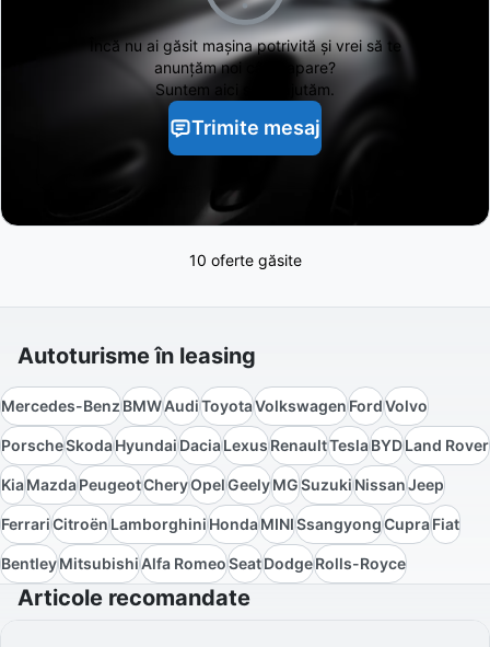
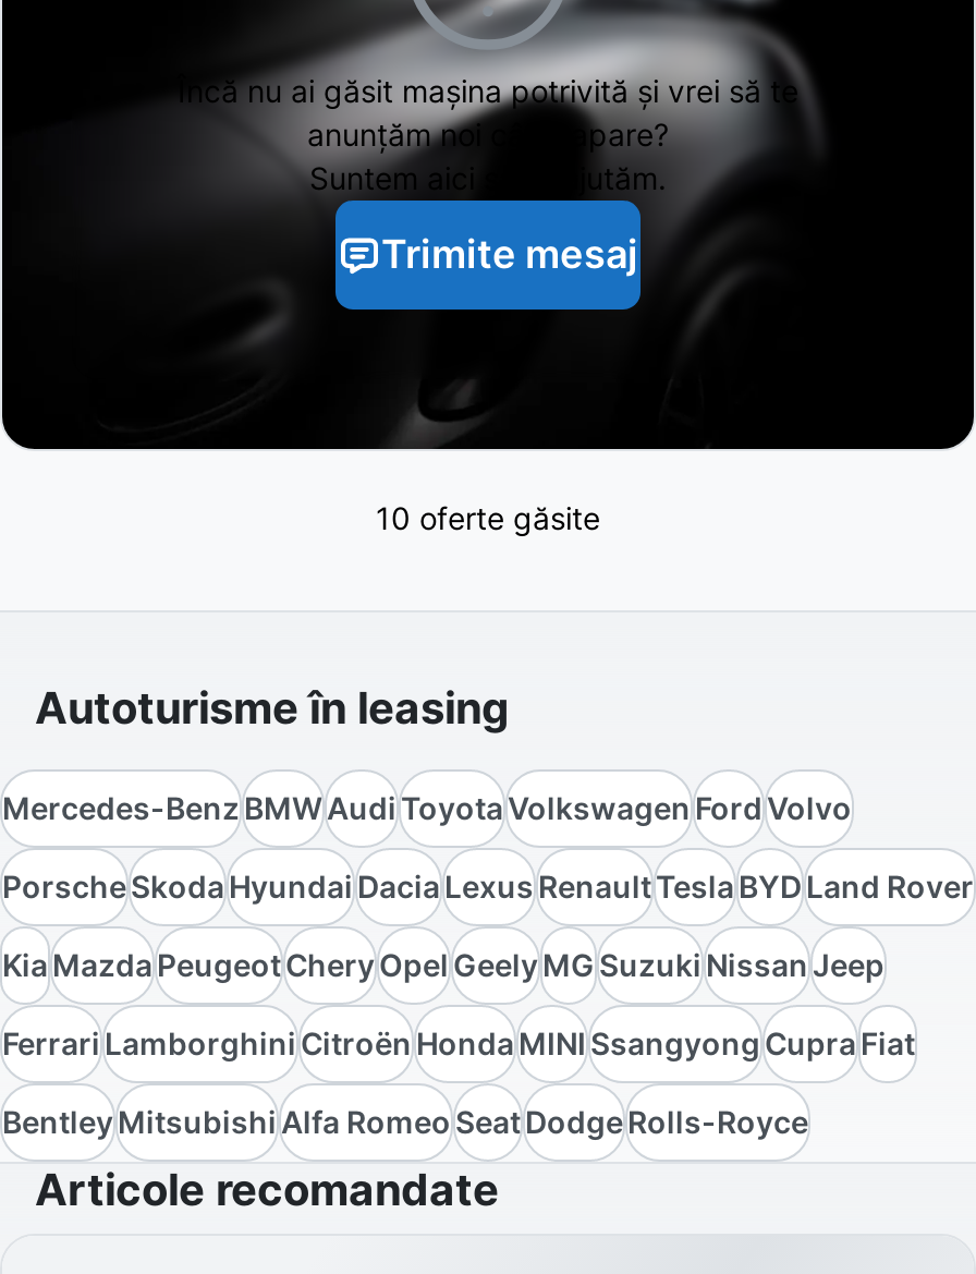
- Ferrari Citroën Lamborghini Honda MINI Ssangyong Cupra Fiat
+ Ferrari Lamborghini Citroën Honda MINI Ssangyong Cupra Fiat
